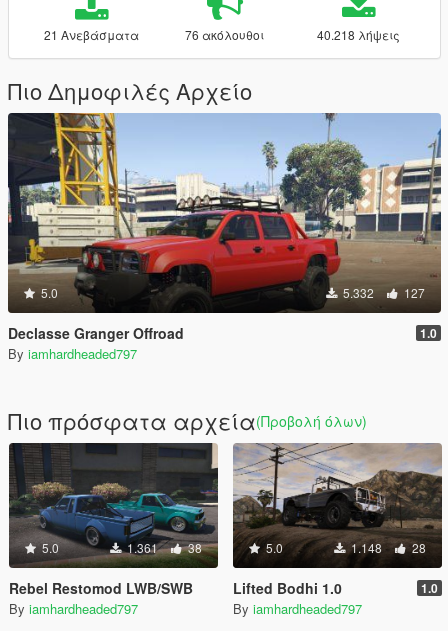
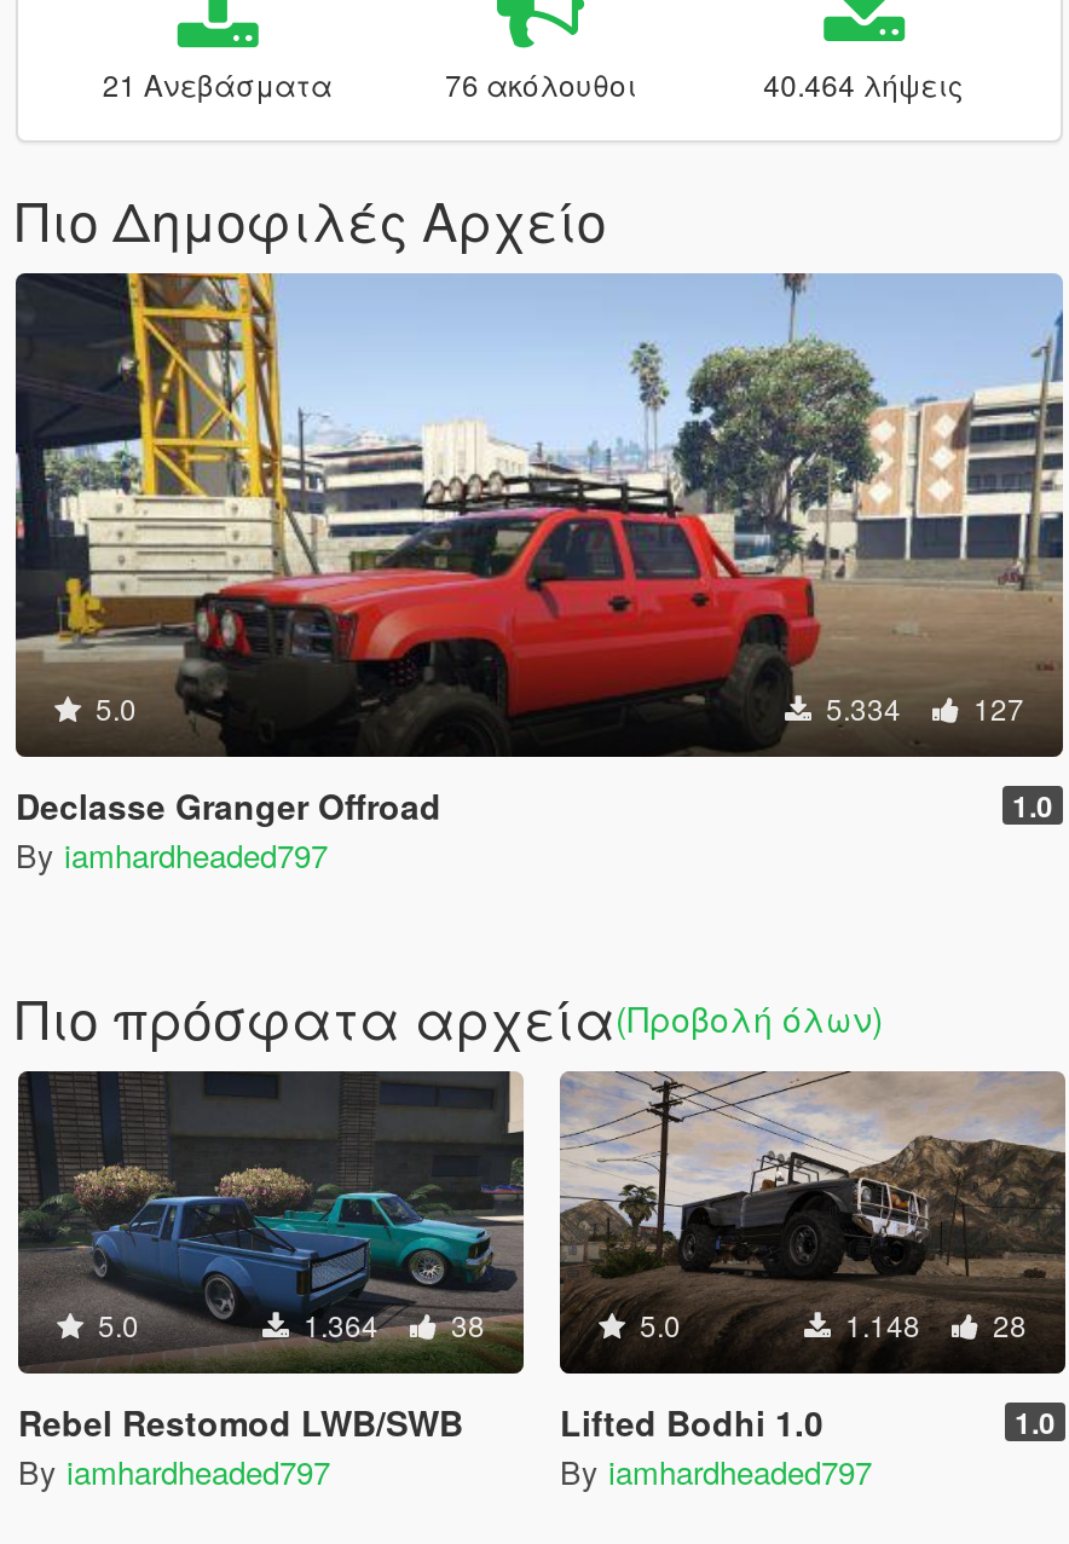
- 40.218 λήψεις
+ 40.464 λήψεις

- 5.332 127
+ 5.334 127

- 1.361 38
+ 1.364 38
